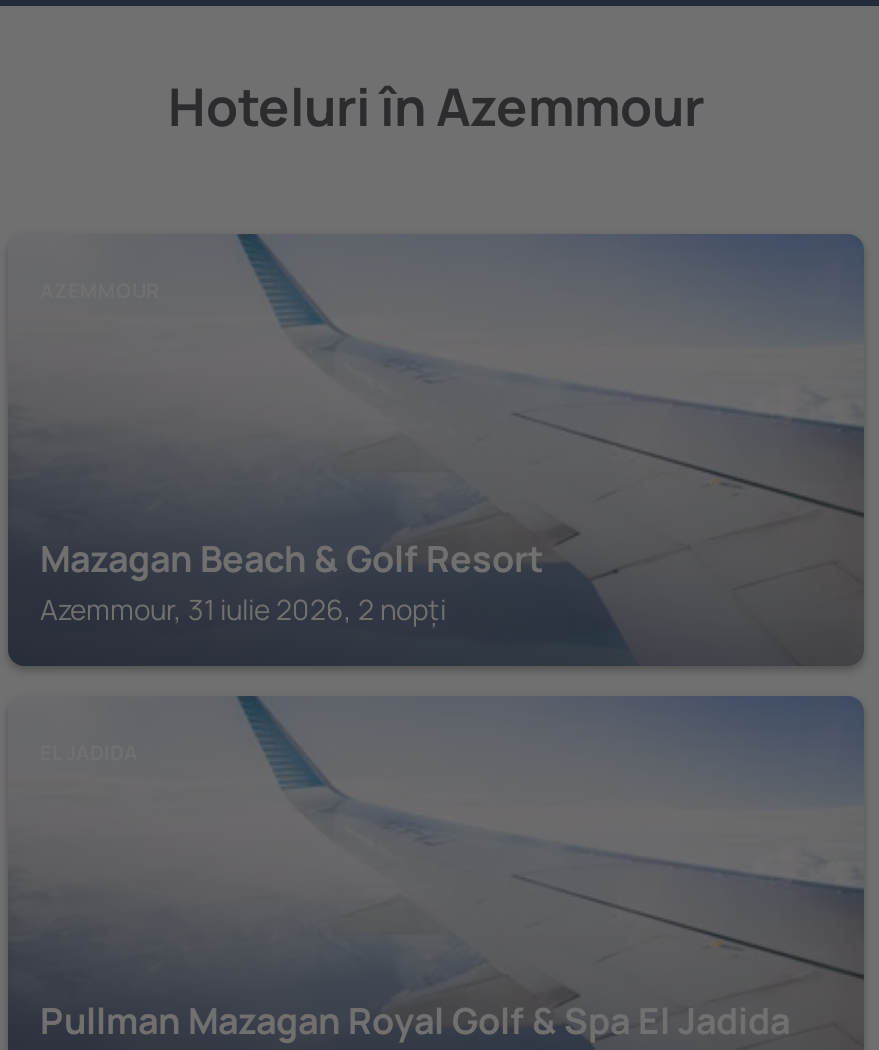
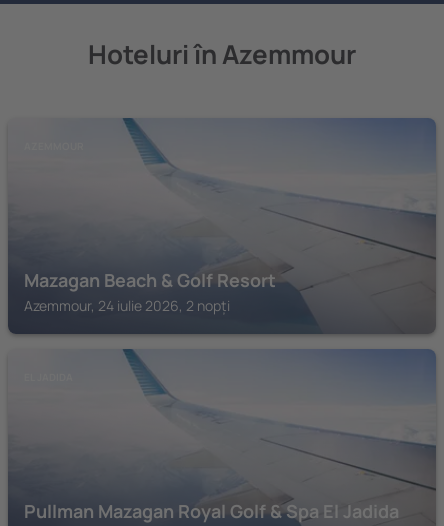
- Azemmour, 31 iulie 2026, 2 nopți
+ Azemmour, 24 iulie 2026, 2 nopți
